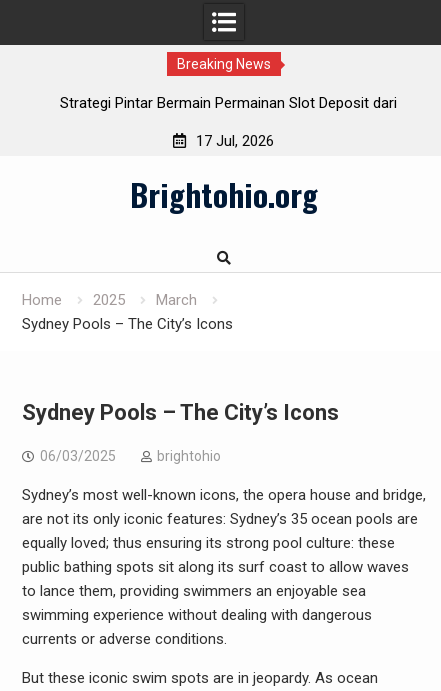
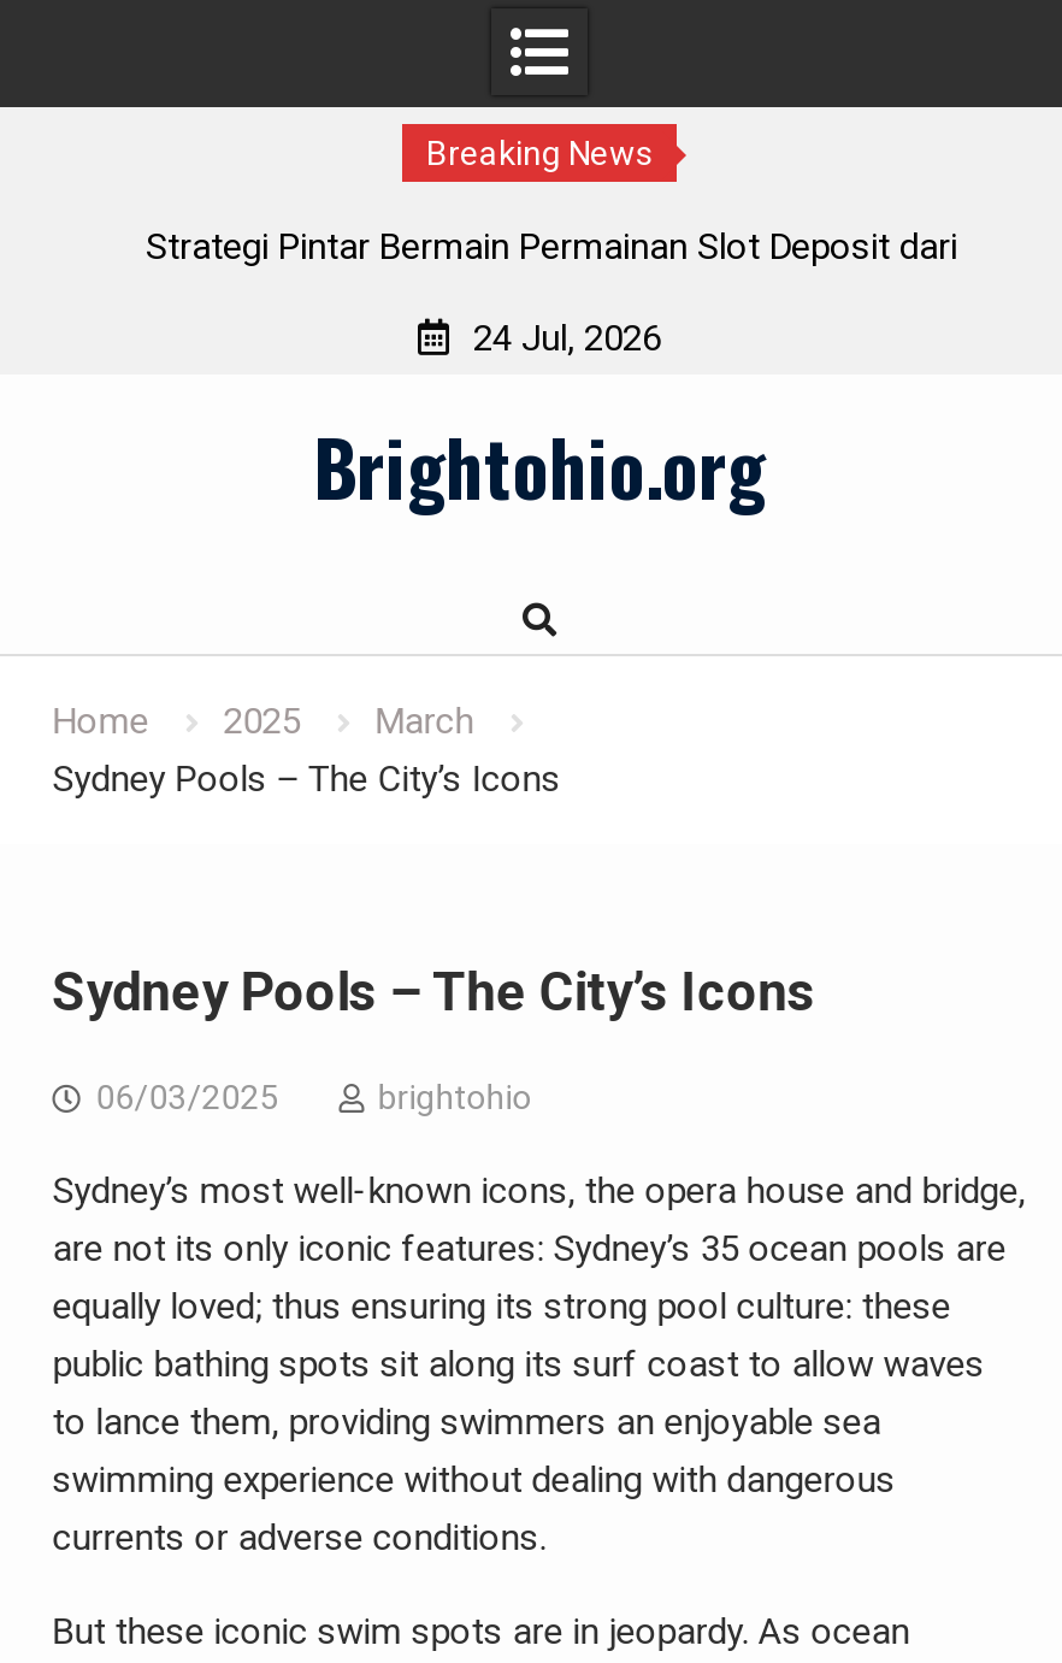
- 17 Jul, 2026
+ 24 Jul, 2026
